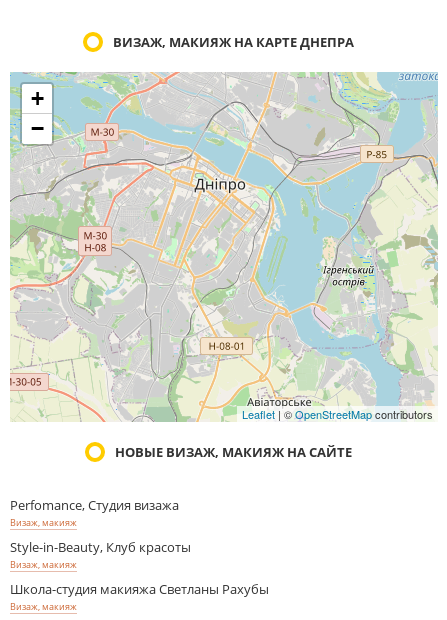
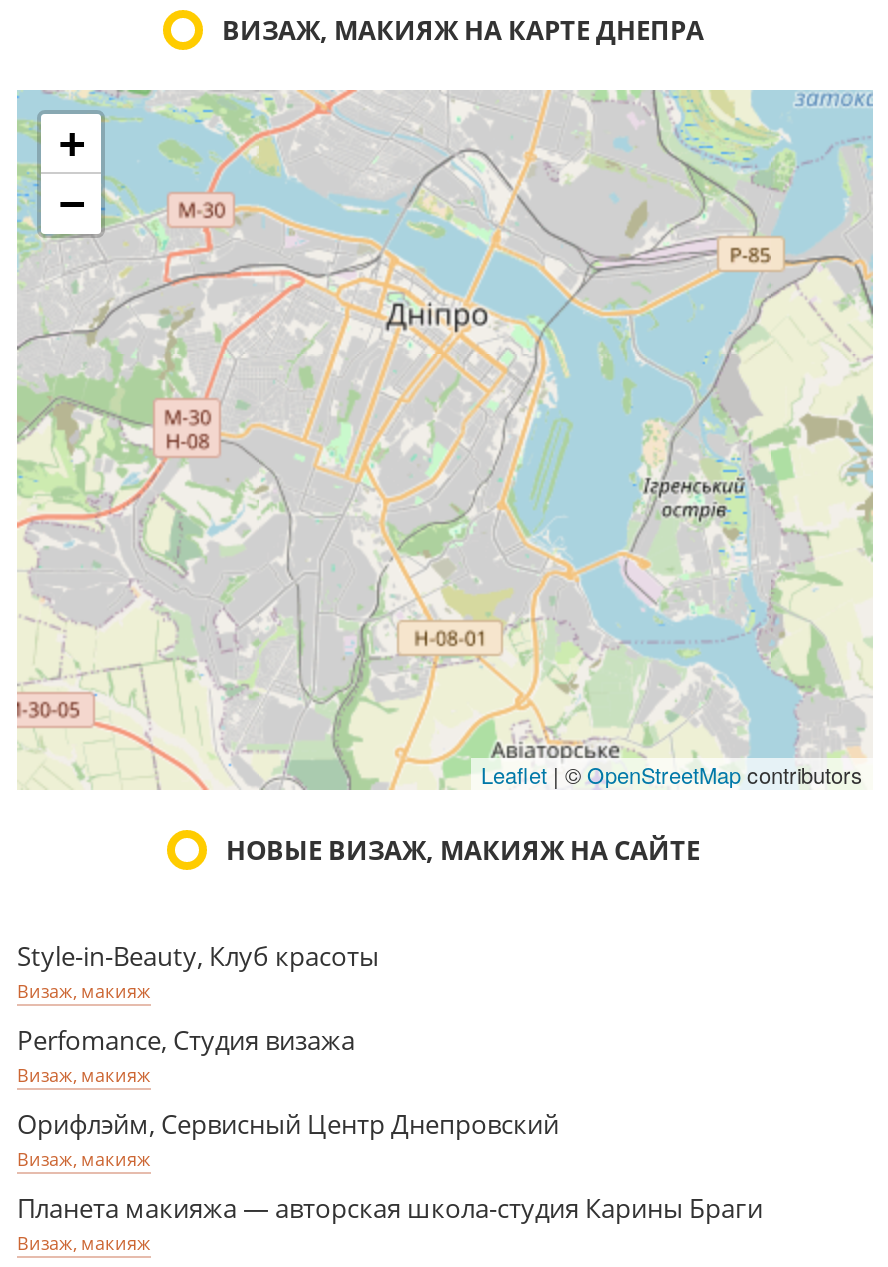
+ Визаж, макияж

+ Орифлэйм, Сервисный Центр Днепровский

moved up: Style-in-Beauty, Клуб красоты

- Школа-студия макияжа Светланы Рахубы
+ Планета макияжа — авторская школа-студия Карины Браги
